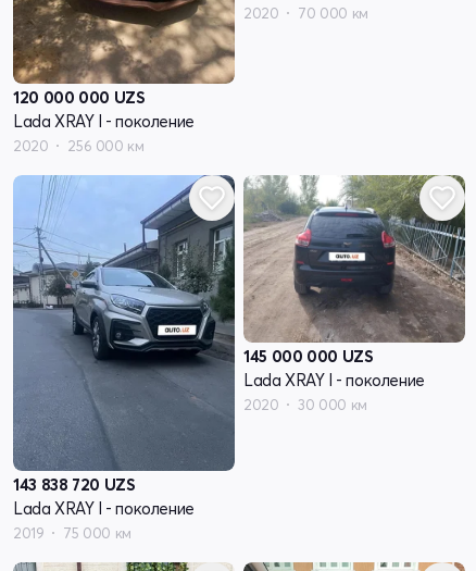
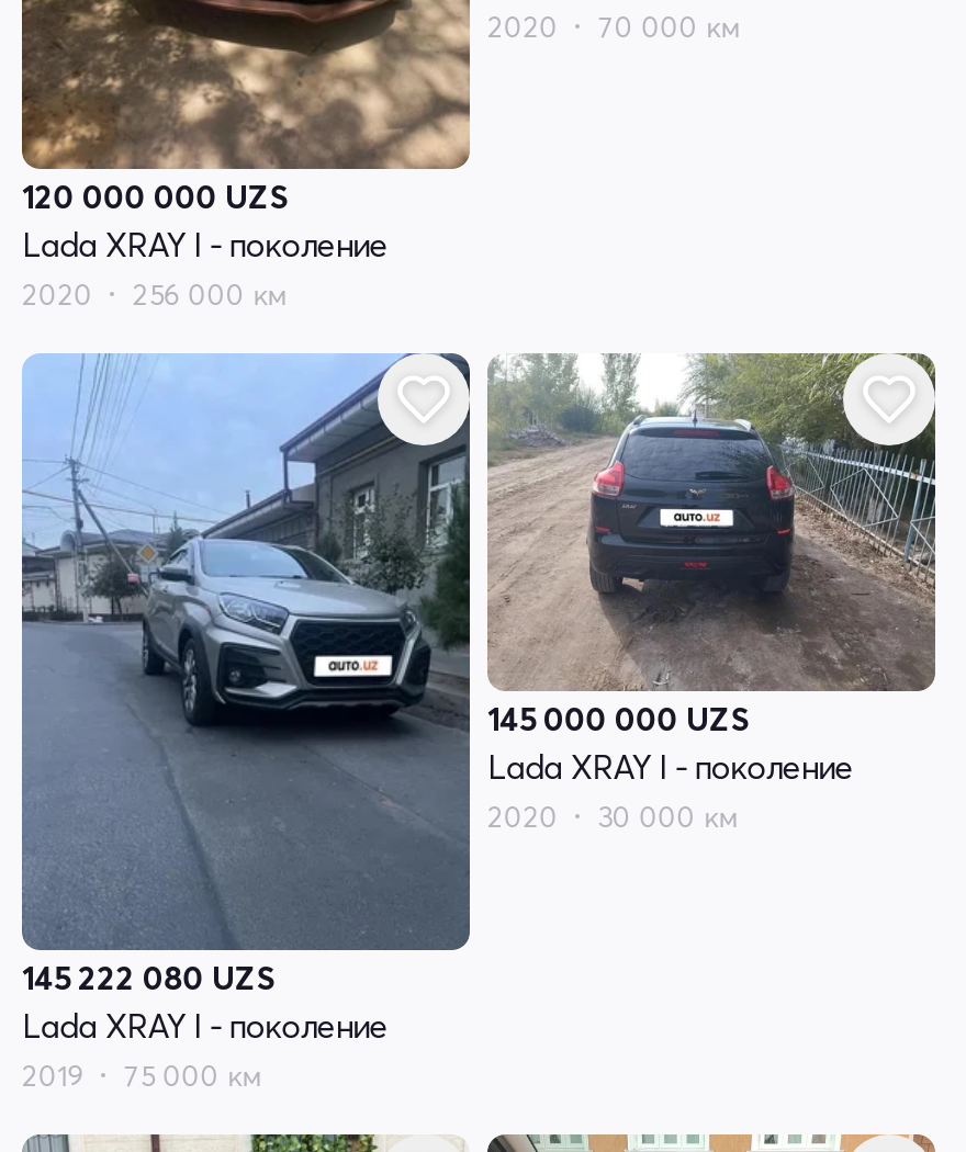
- 143 838 720 UZS
+ 145 222 080 UZS
